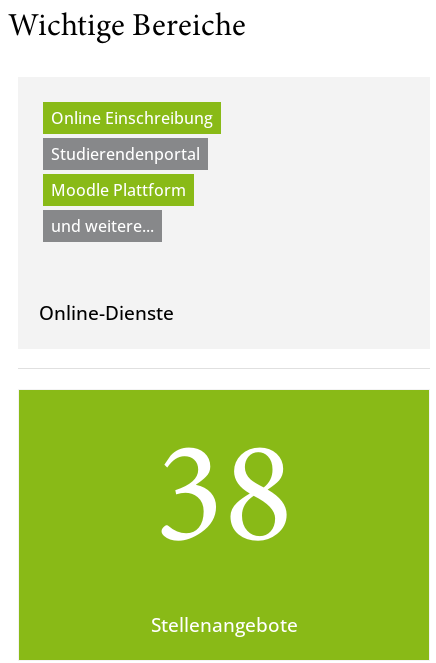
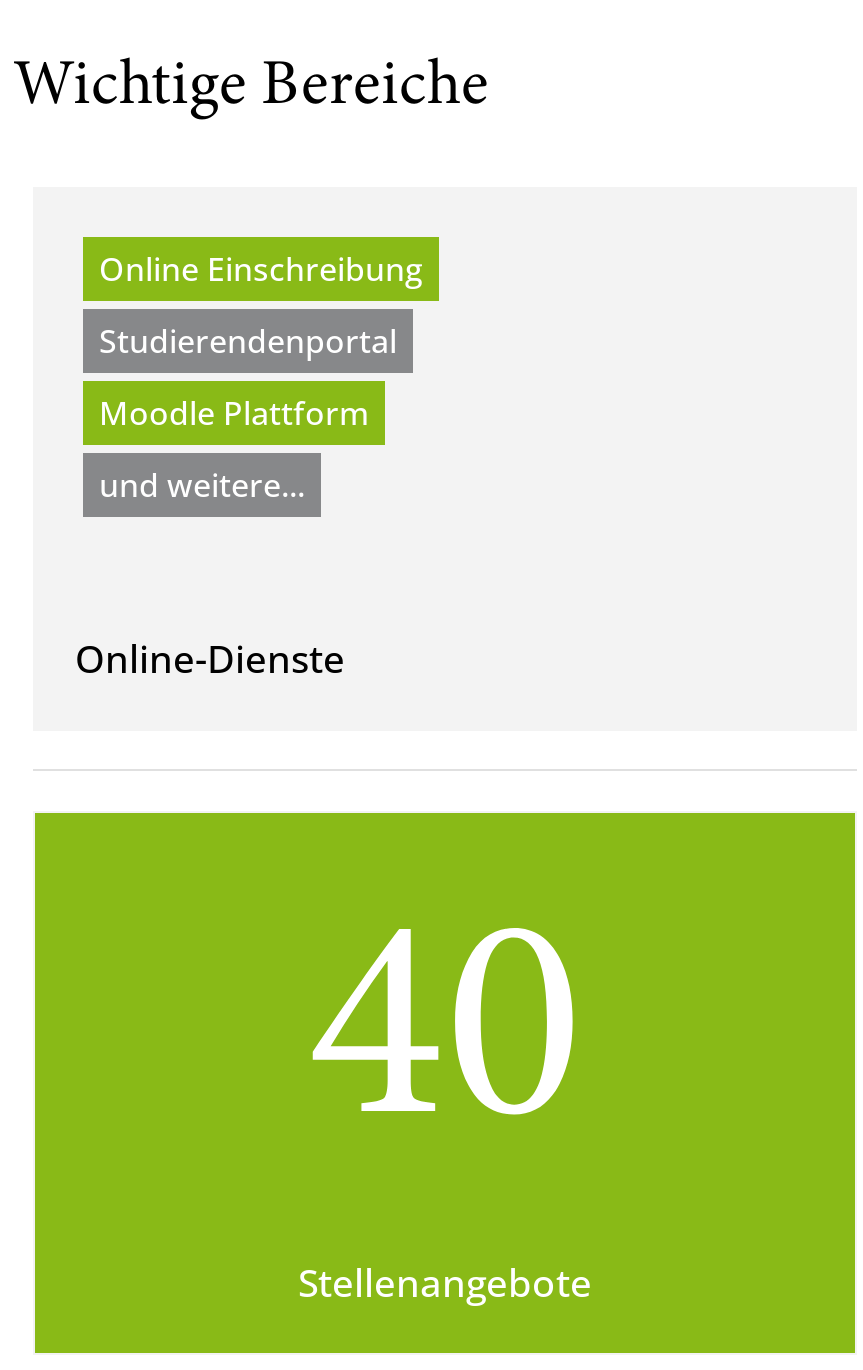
- 38
+ 40
